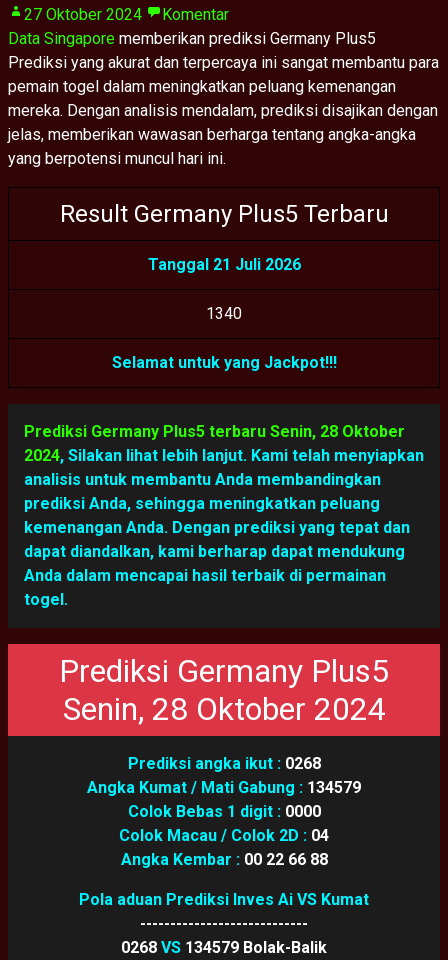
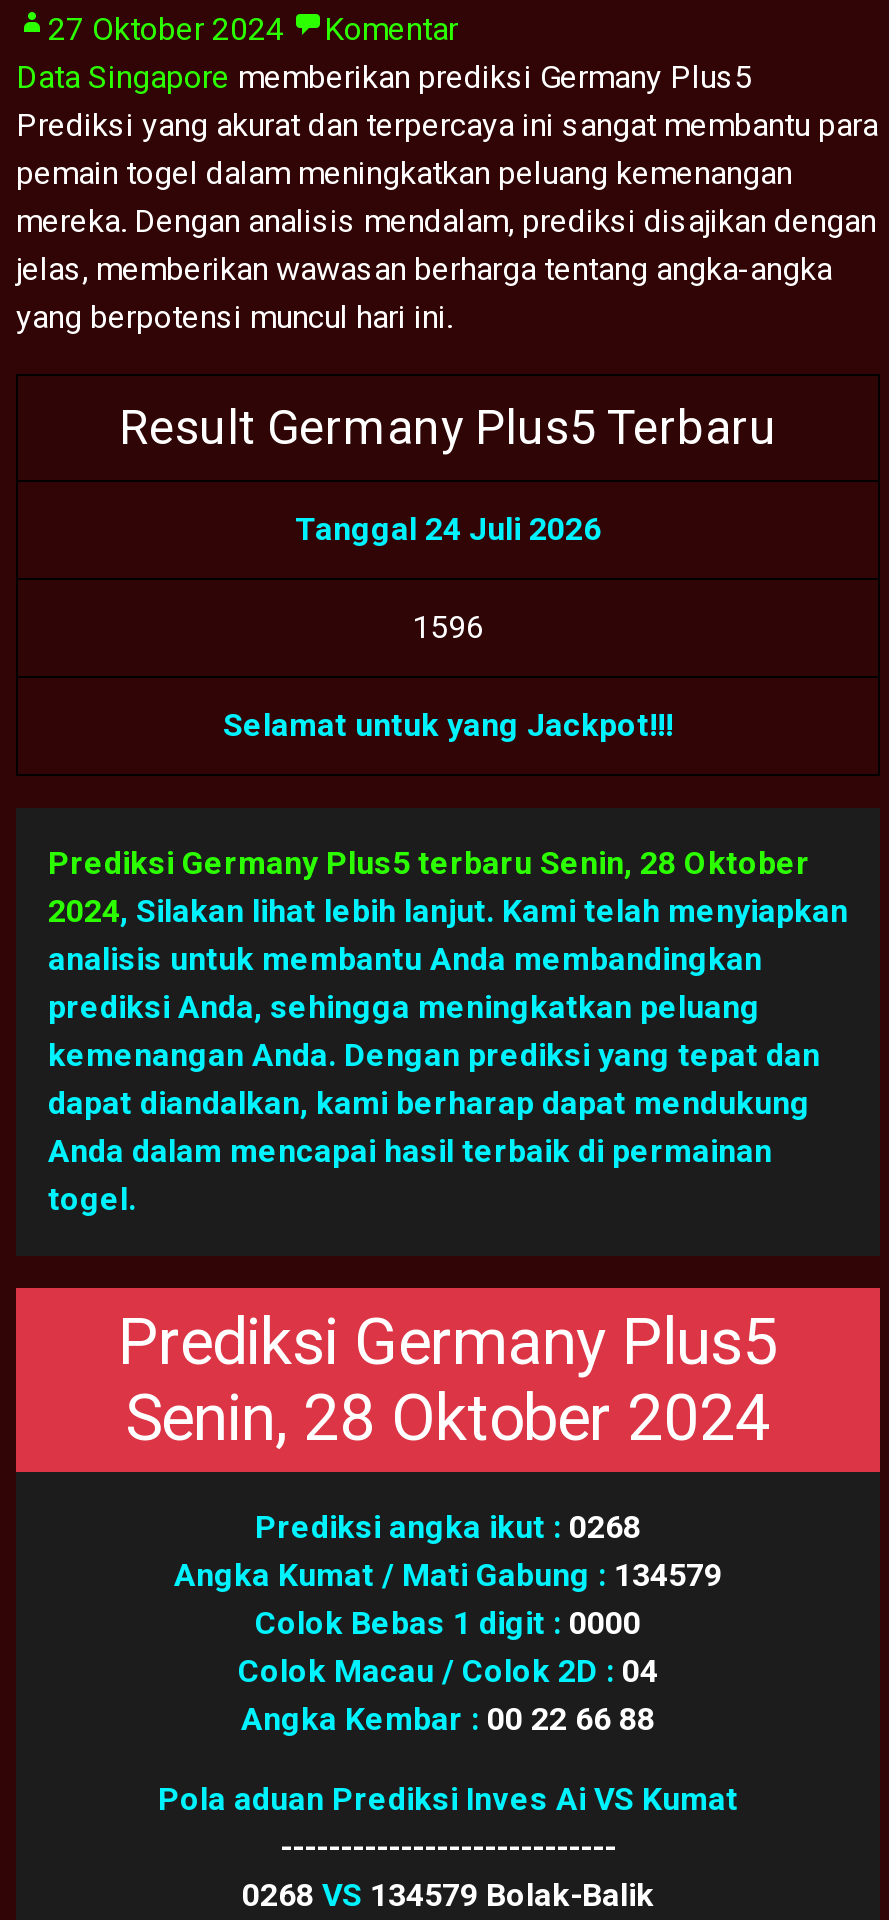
- Tanggal 21 Juli 2026
+ Tanggal 24 Juli 2026

- 1 340
+ 1 596
